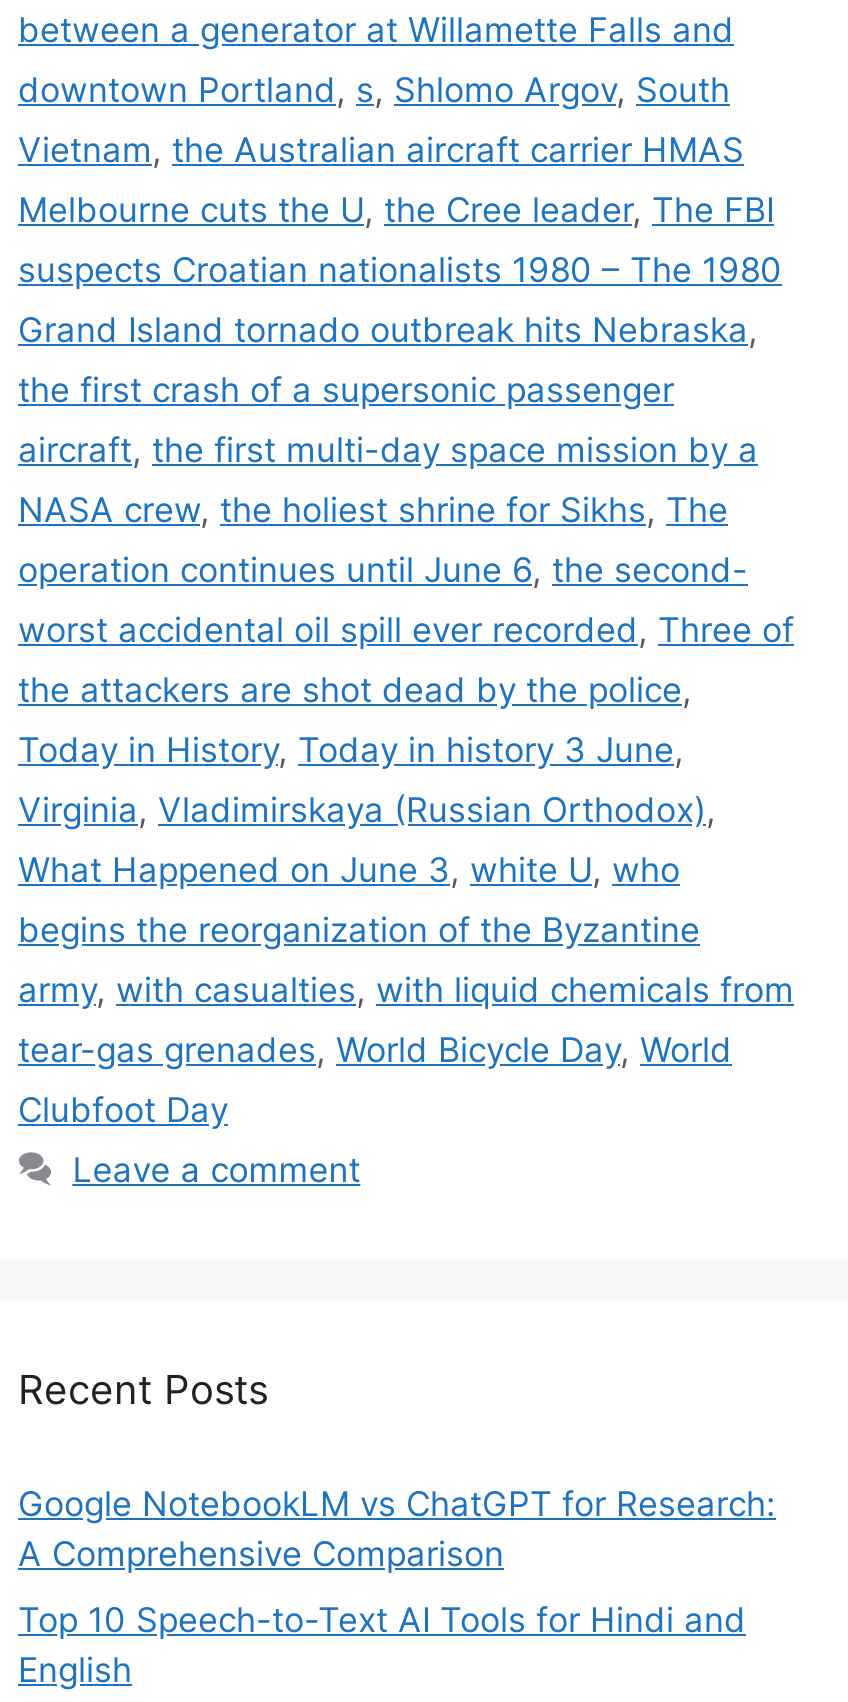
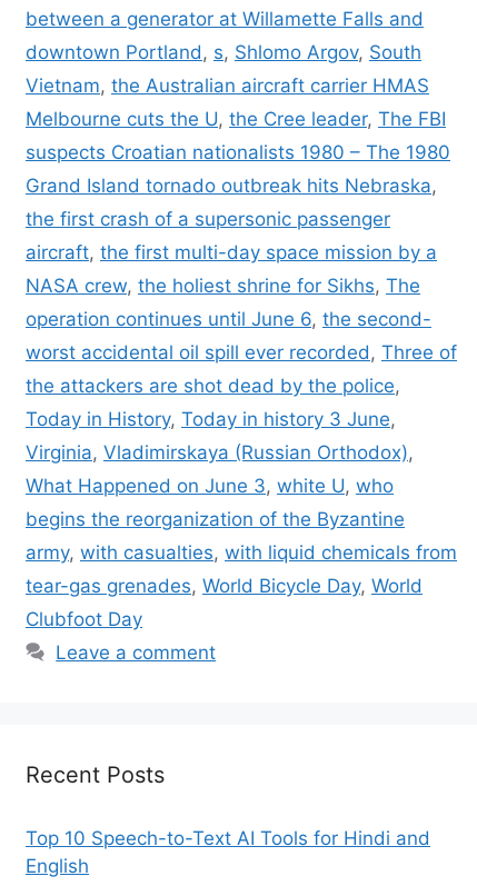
- Google NotebookLM vs ChatGPT for Research:
- A Comprehensive Comparison
